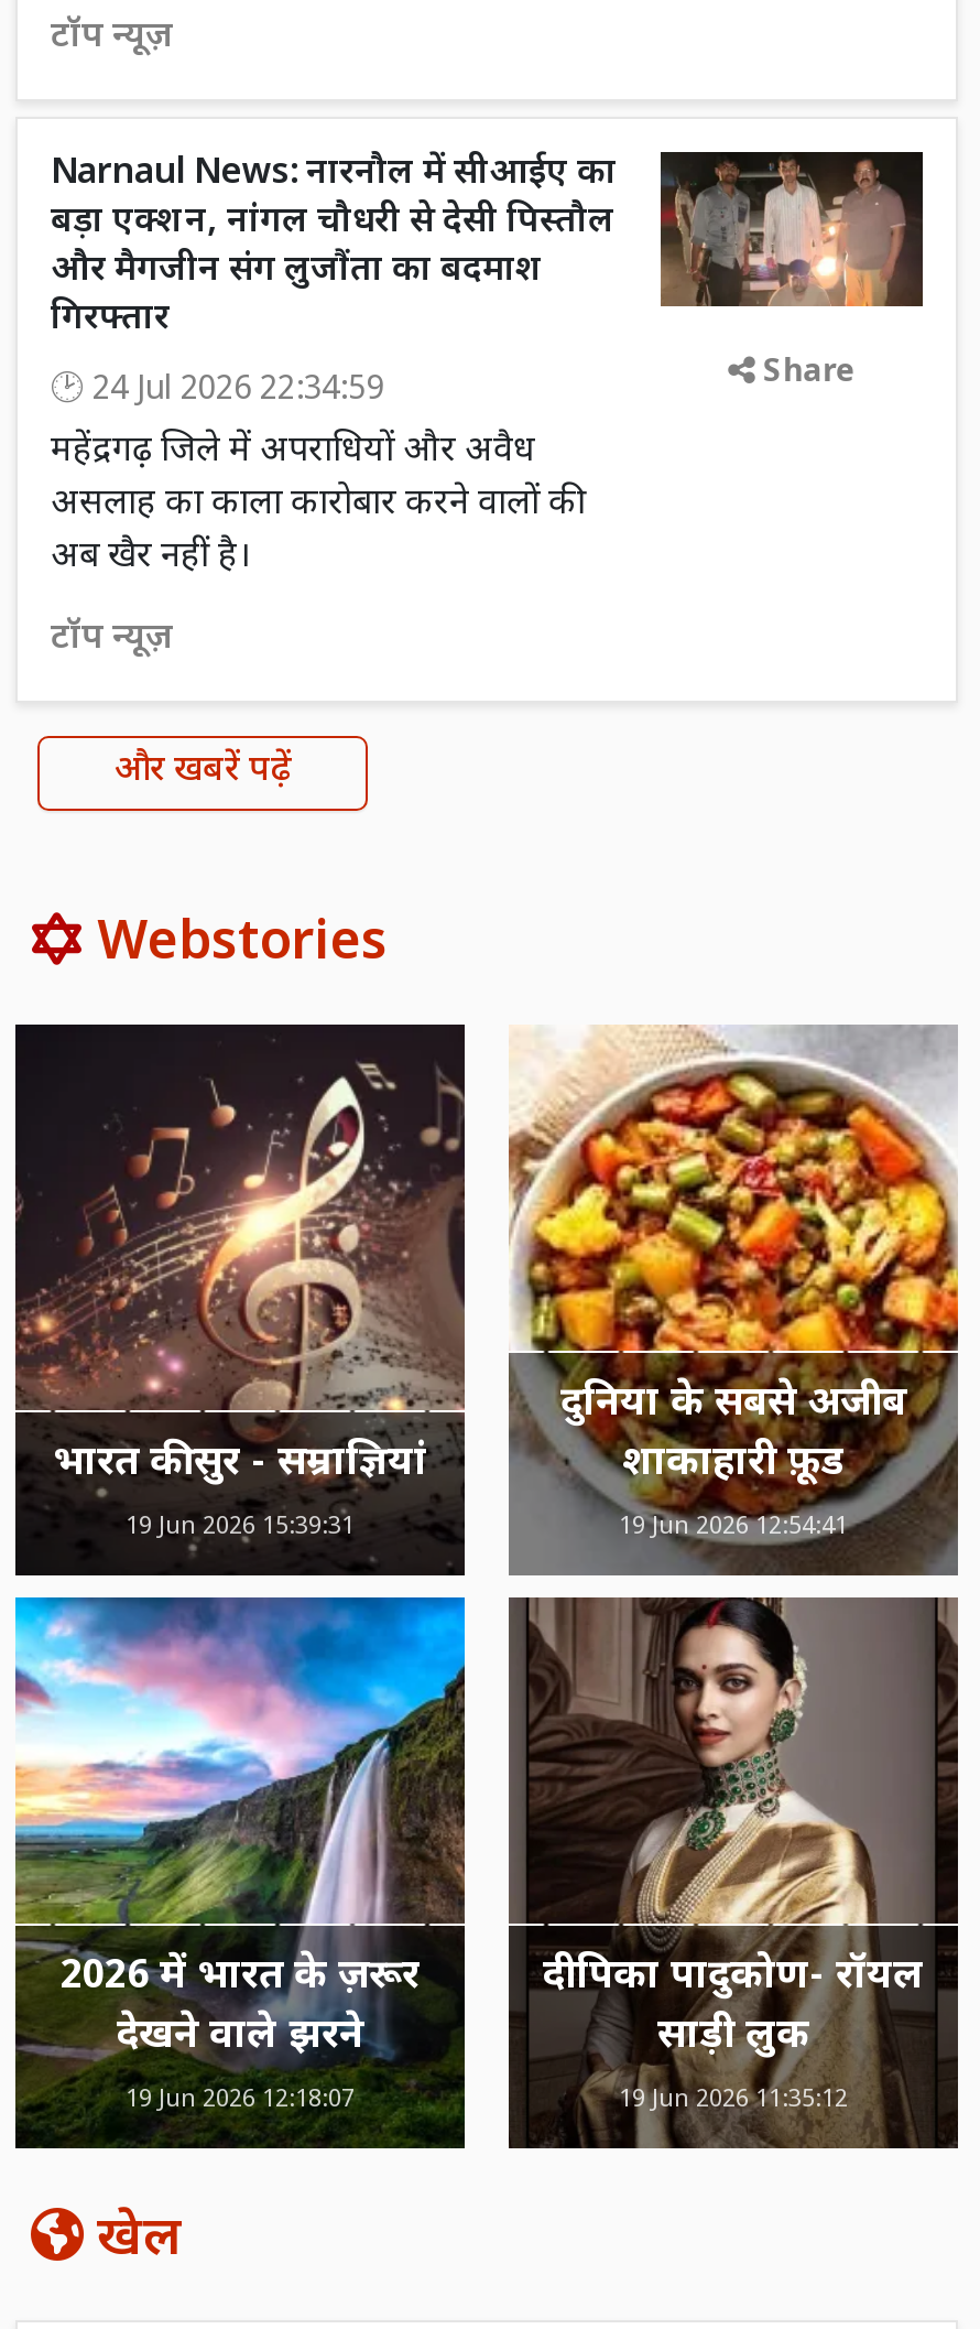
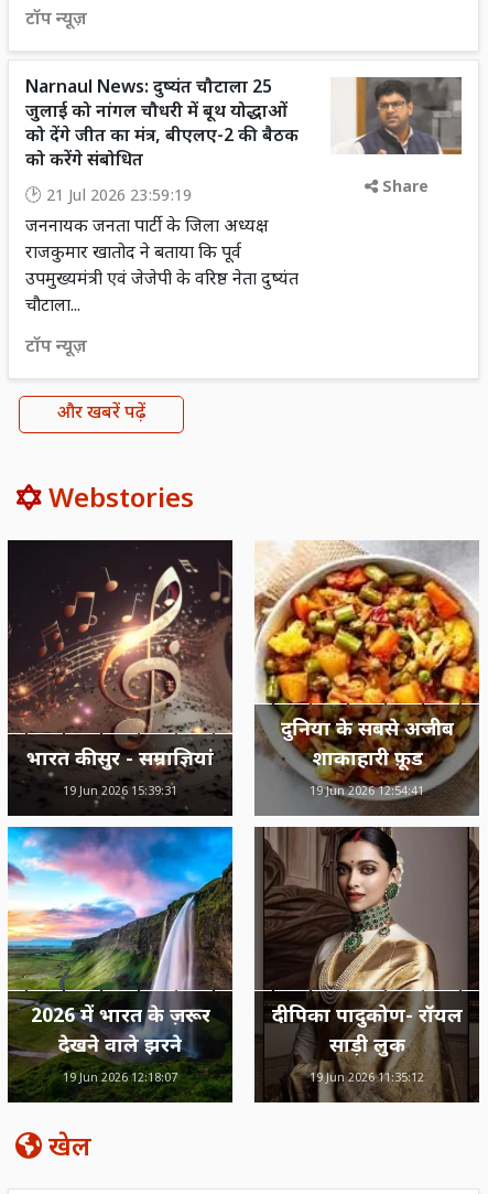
- [image]
- Narnaul News: नारनौल में सीआईए का
- बड़ा एक्शन, नांगल चौधरी से देसी पिस्तौल
- और मैगजीन संग लुजौंता का बदमाश
- गिरफ्तार
+ [image]
+ Narnaul News: दुष्यंत चौटाला 25
+ जुलाई को नांगल चौधरी में बूथ योद्धाओं
+ को देंगे जीत का मंत्र, बीएलए-2 की बैठक
+ को करेंगे संबोधित

- 24 Jul 2026 22:34:59
- महेंद्रगढ़ जिले में अपराधियों और अवैध
- असलाह का काला कारोबार करने वालों की
- अब खैर नहीं है।
+ 21 Jul 2026 23:59:19
+ जननायक जनता पार्टी के जिला अध्यक्ष
+ राजकुमार खातोद ने बताया कि पूर्व
+ उपमुख्यमंत्री एवं जेजेपी के वरिष्ठ नेता दुष्यंत
+ चौटाला...
